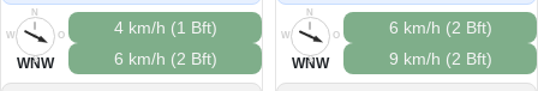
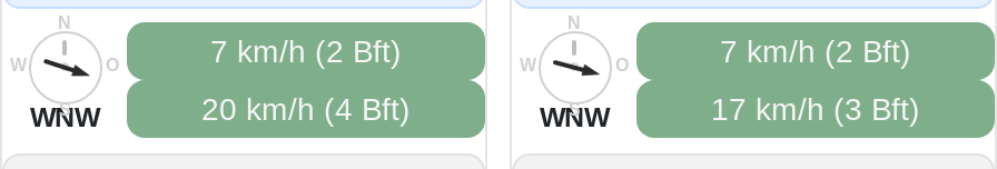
- 4 km/h (1 Bft)
+ 7 km/h (2 Bft)

- 6 km/h (2 Bft)
+ 7 km/h (2 Bft)

- 6 km/h (2 Bft)
+ 20 km/h (4 Bft)

- 9 km/h (2 Bft)
+ 17 km/h (3 Bft)
